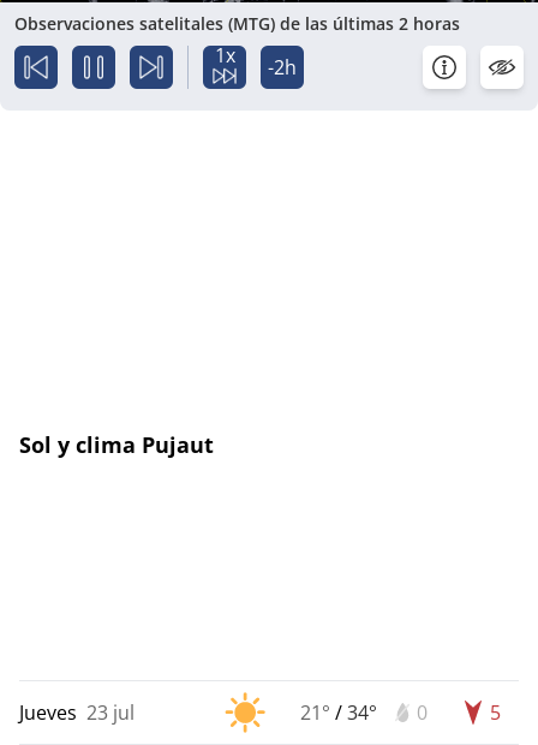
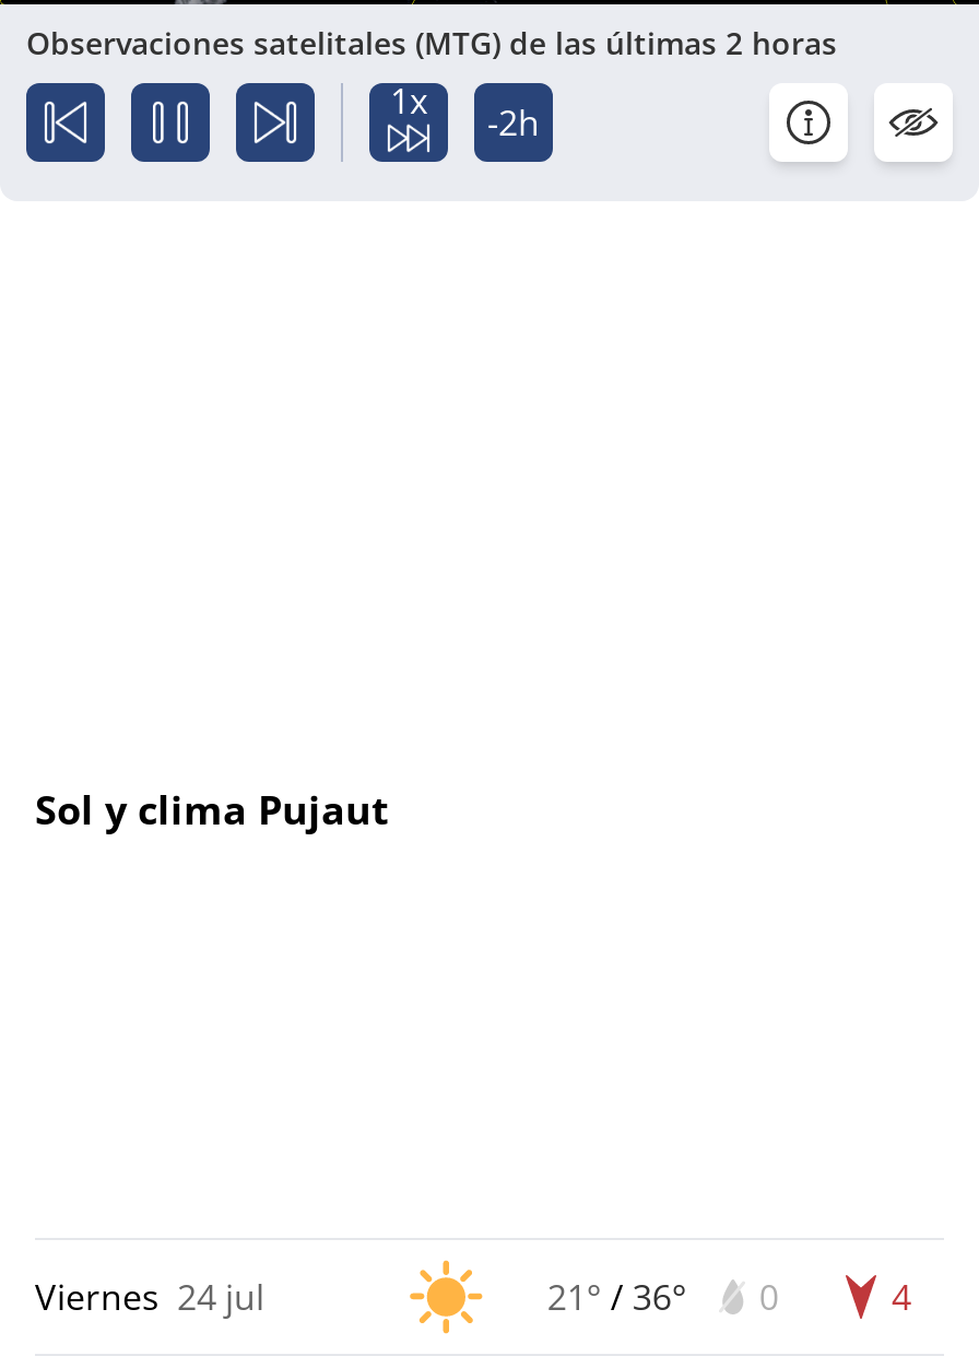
- Jueves 23 jul
+ Viernes 24 jul

- 21° / 34° 0
+ 21° / 36° 0

- 5
+ 4
